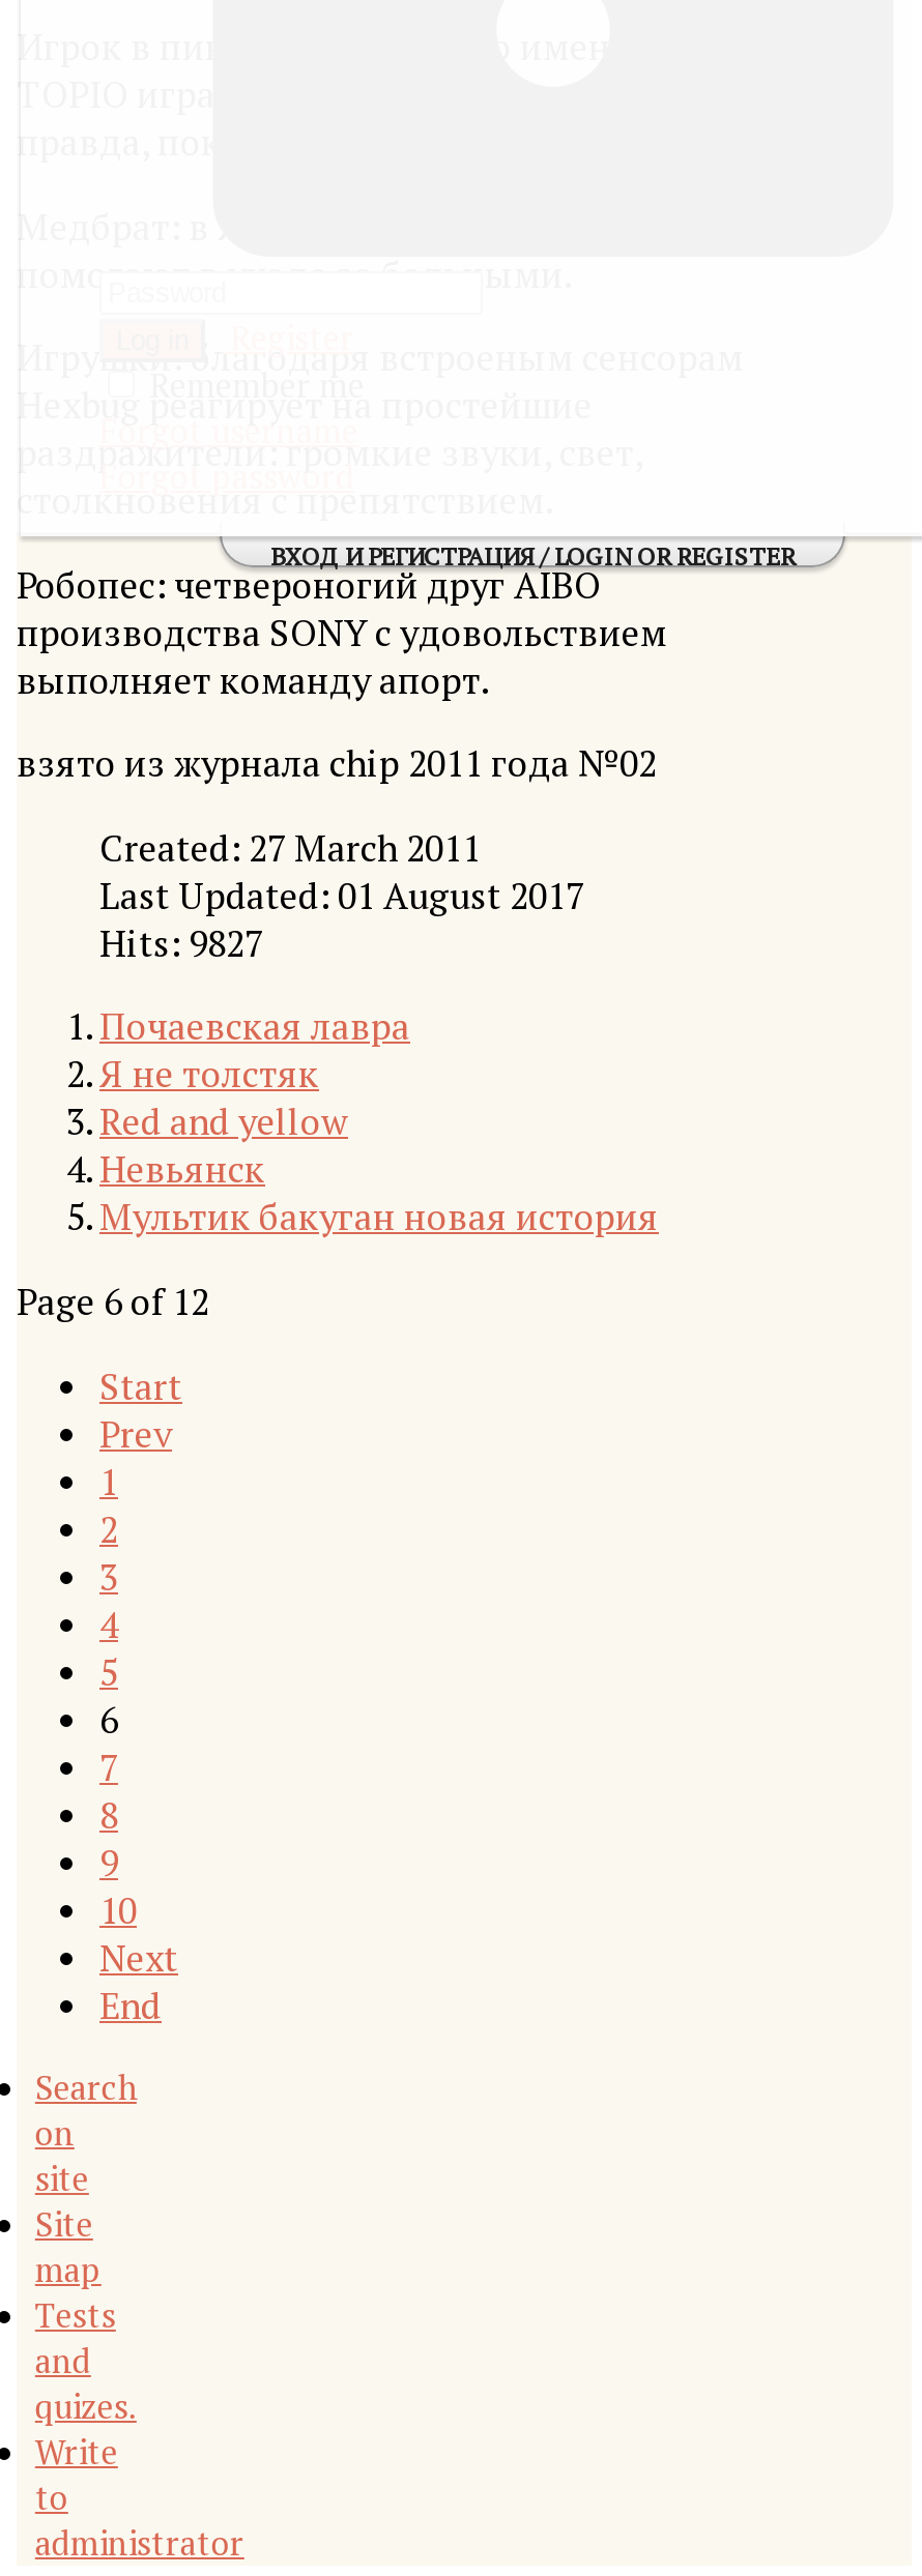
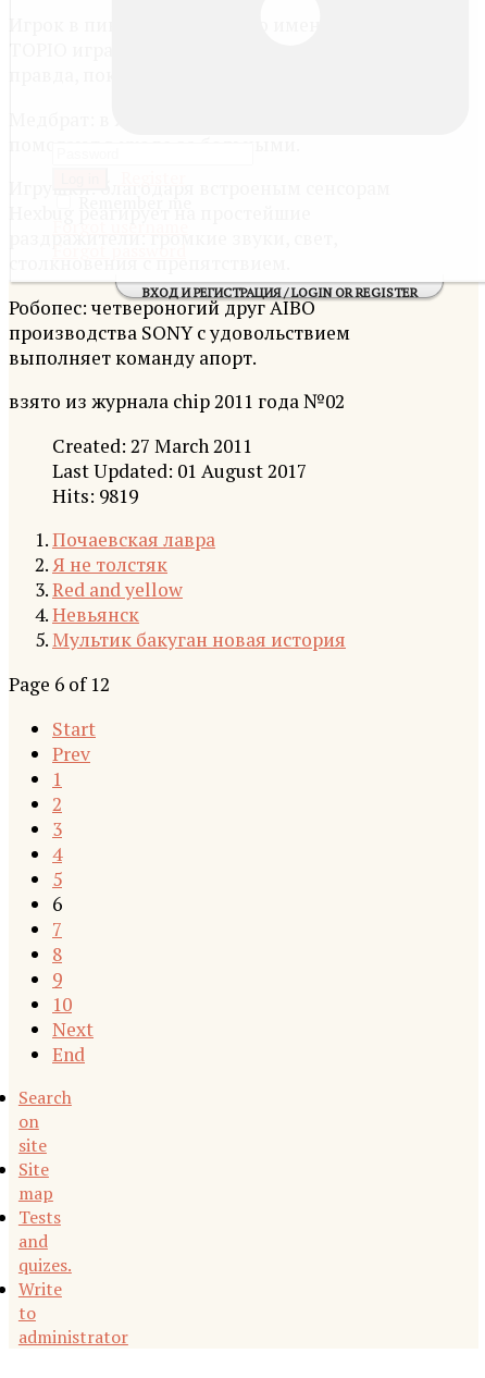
- Hits: 9827
+ Hits: 9819
